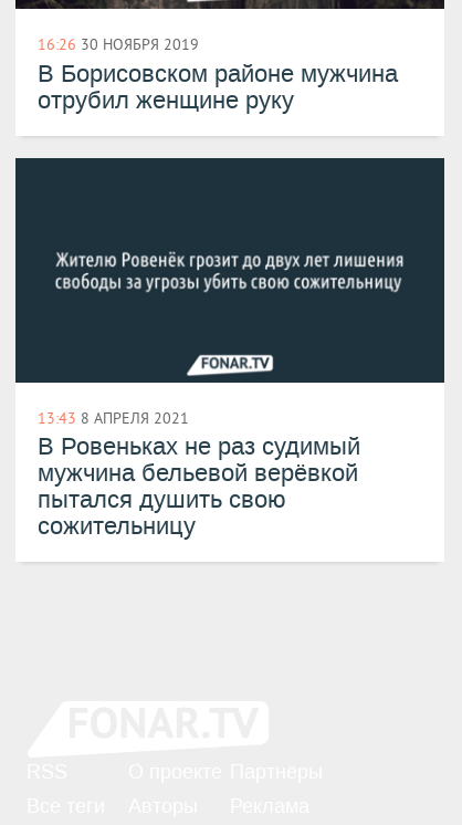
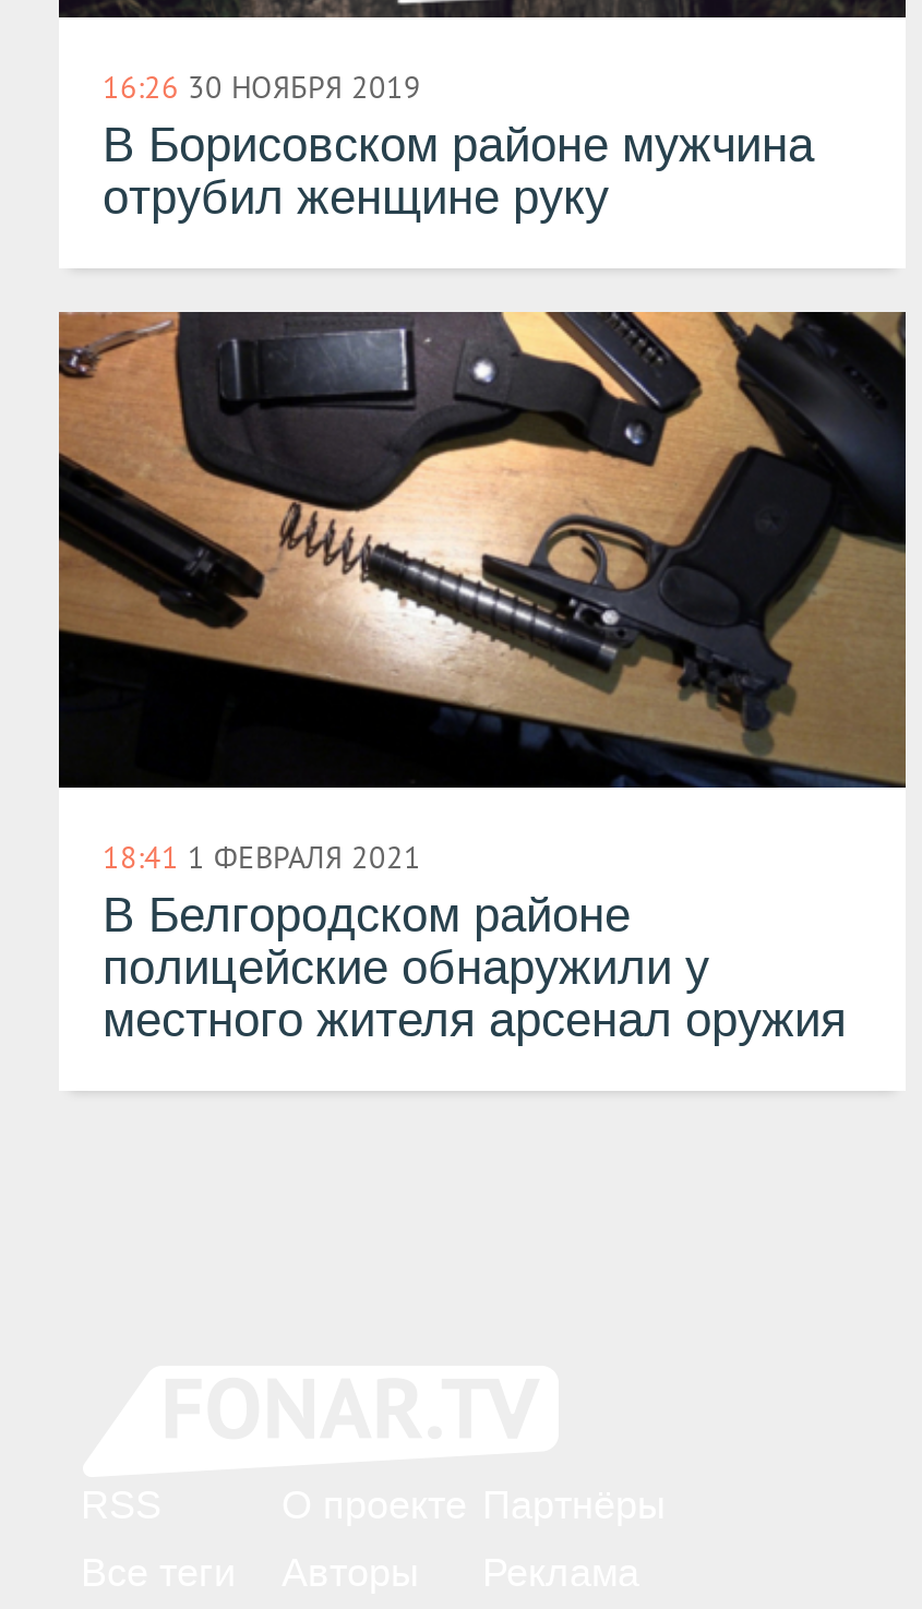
- [image]
- 13:43 8 АПРЕЛЯ 2021
- В Ровеньках не раз судимый
- мужчина бельевой верёвкой
- пытался душить свою
- сожительницу
+ [image]
+ 18:41 1 ФЕВРАЛЯ 2021
+ В Белгородском районе
+ полицейские обнаружили у
+ местного жителя арсенал оружия
